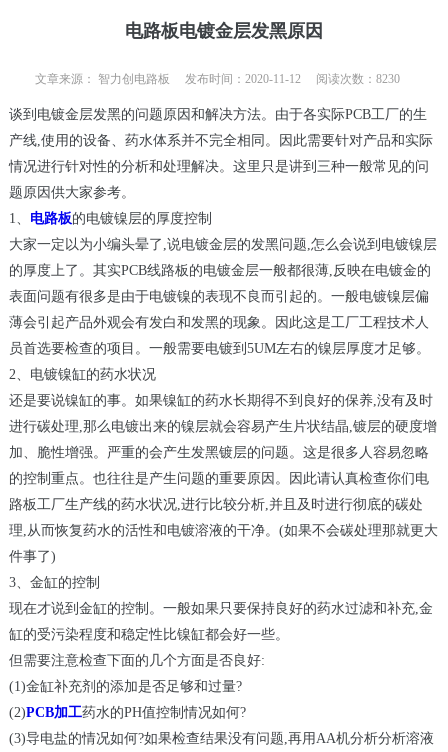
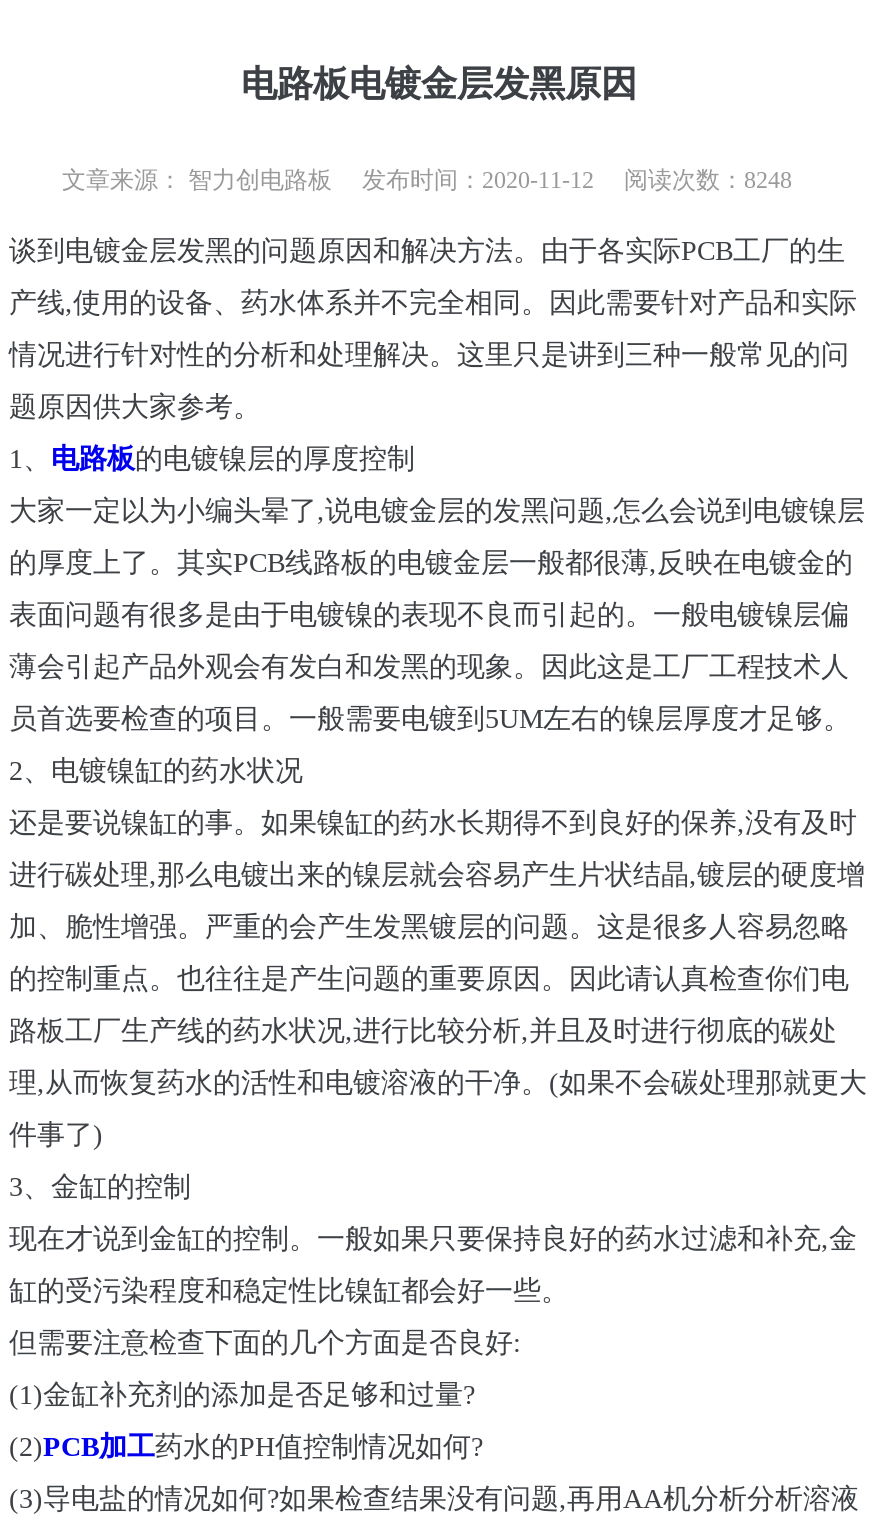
- 文章来源： 智力创电路板 发布时间：2020-11-12 阅读次数：8230
+ 文章来源： 智力创电路板 发布时间：2020-11-12 阅读次数：8248
